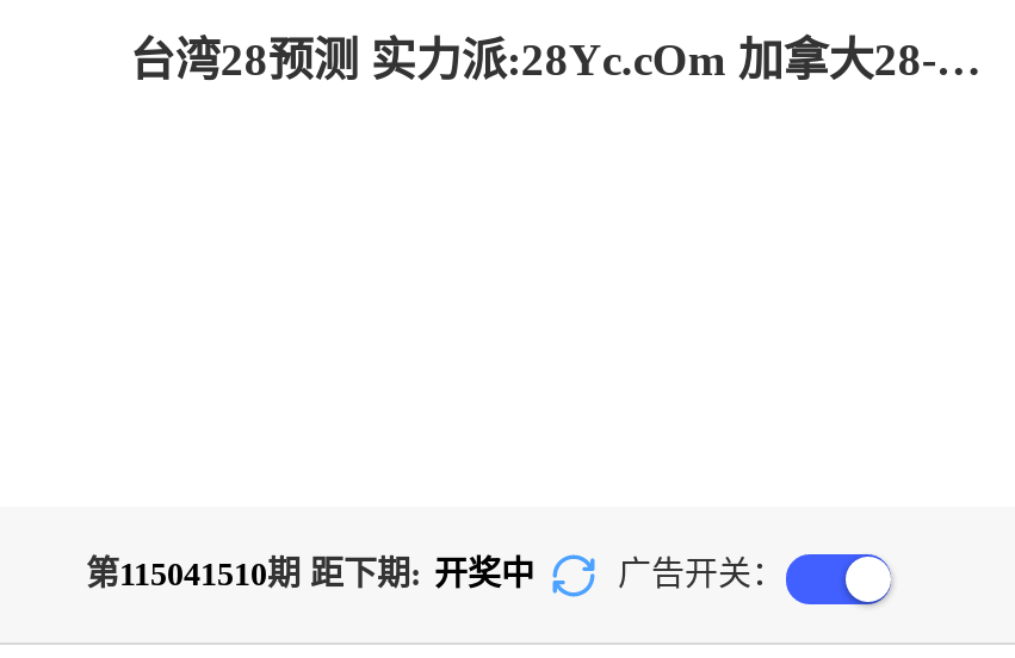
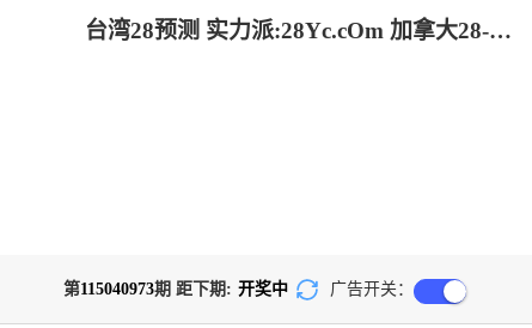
- 第115041510期 距下期: 开奖中
+ 第115040973期 距下期: 开奖中
